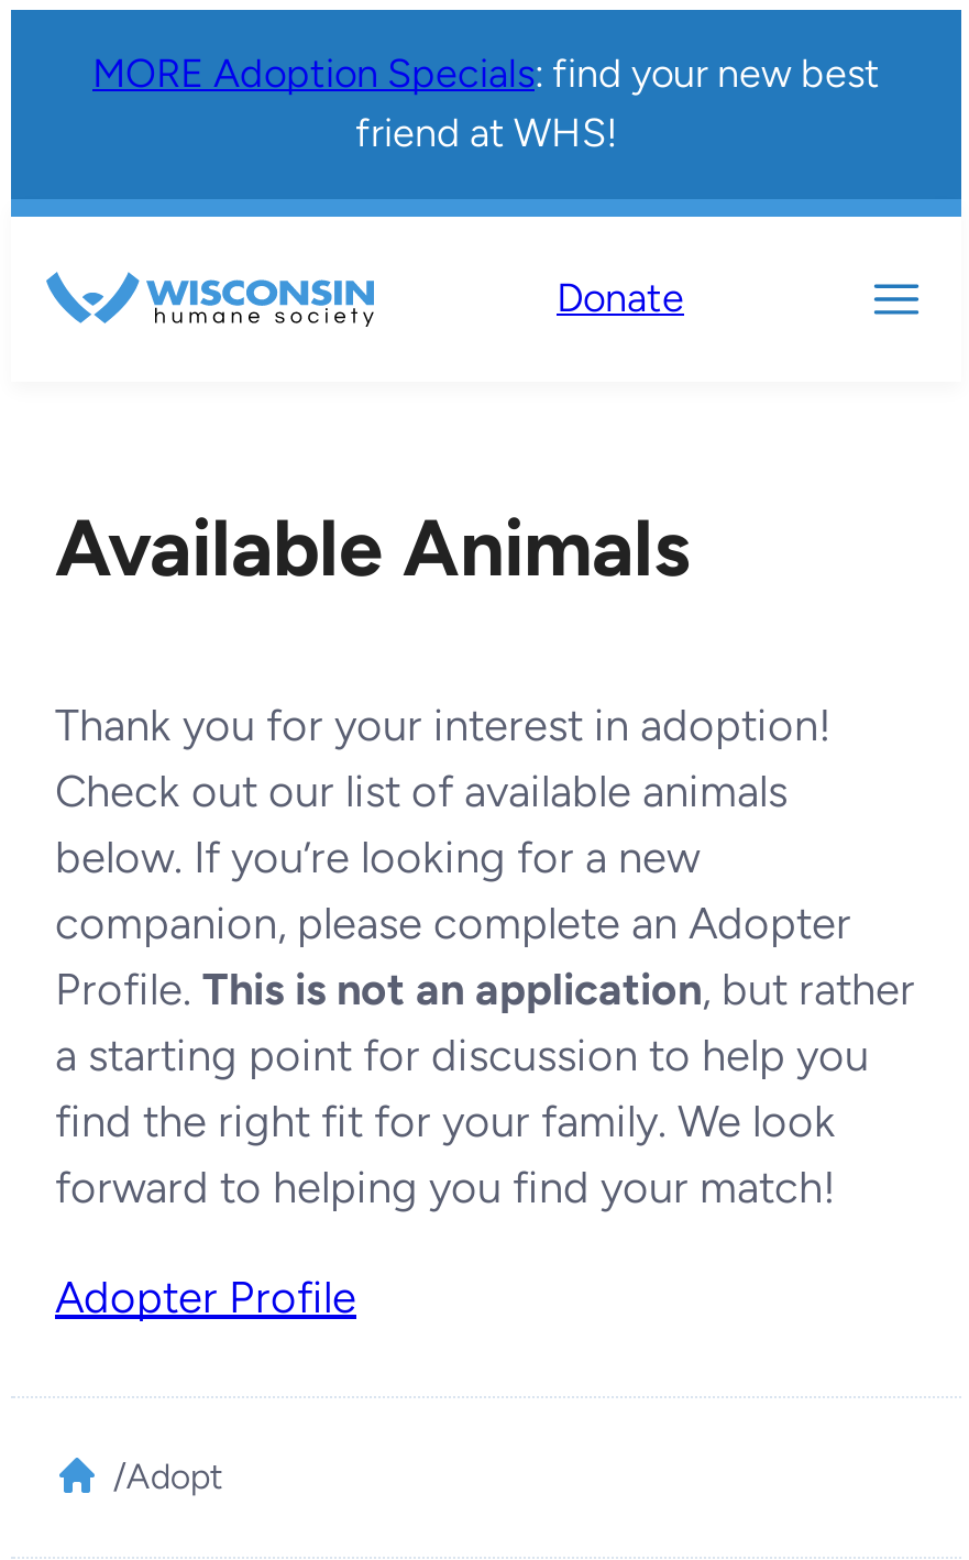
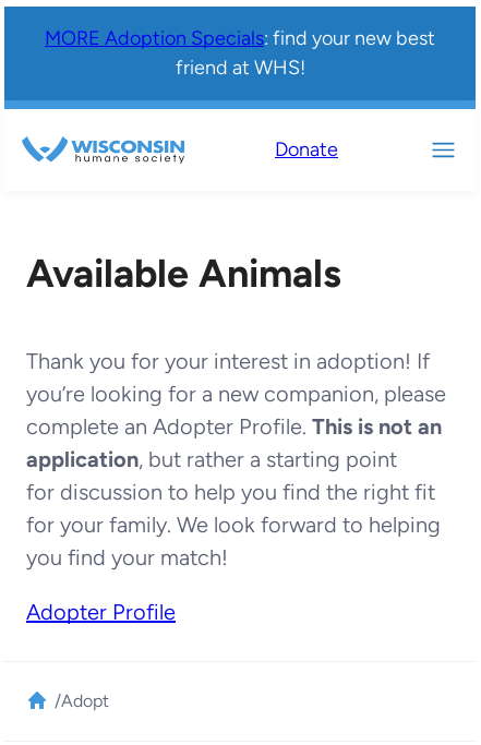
- Thank you for your interest in adoption!
- Check out our list of available animals
- below. If you’re looking for a new
- companion, please complete an Adopter
- Profile. This is not an application, but rather
- a starting point for discussion to help you
- find the right fit for your family. We look
- forward to helping you find your match!
+ Thank you for your interest in adoption! If
+ you’re looking for a new companion, please
+ complete an Adopter Profile. This is not an
+ application, but rather a starting point
+ for discussion to help you find the right fit
+ for your family. We look forward to helping
+ you find your match!
